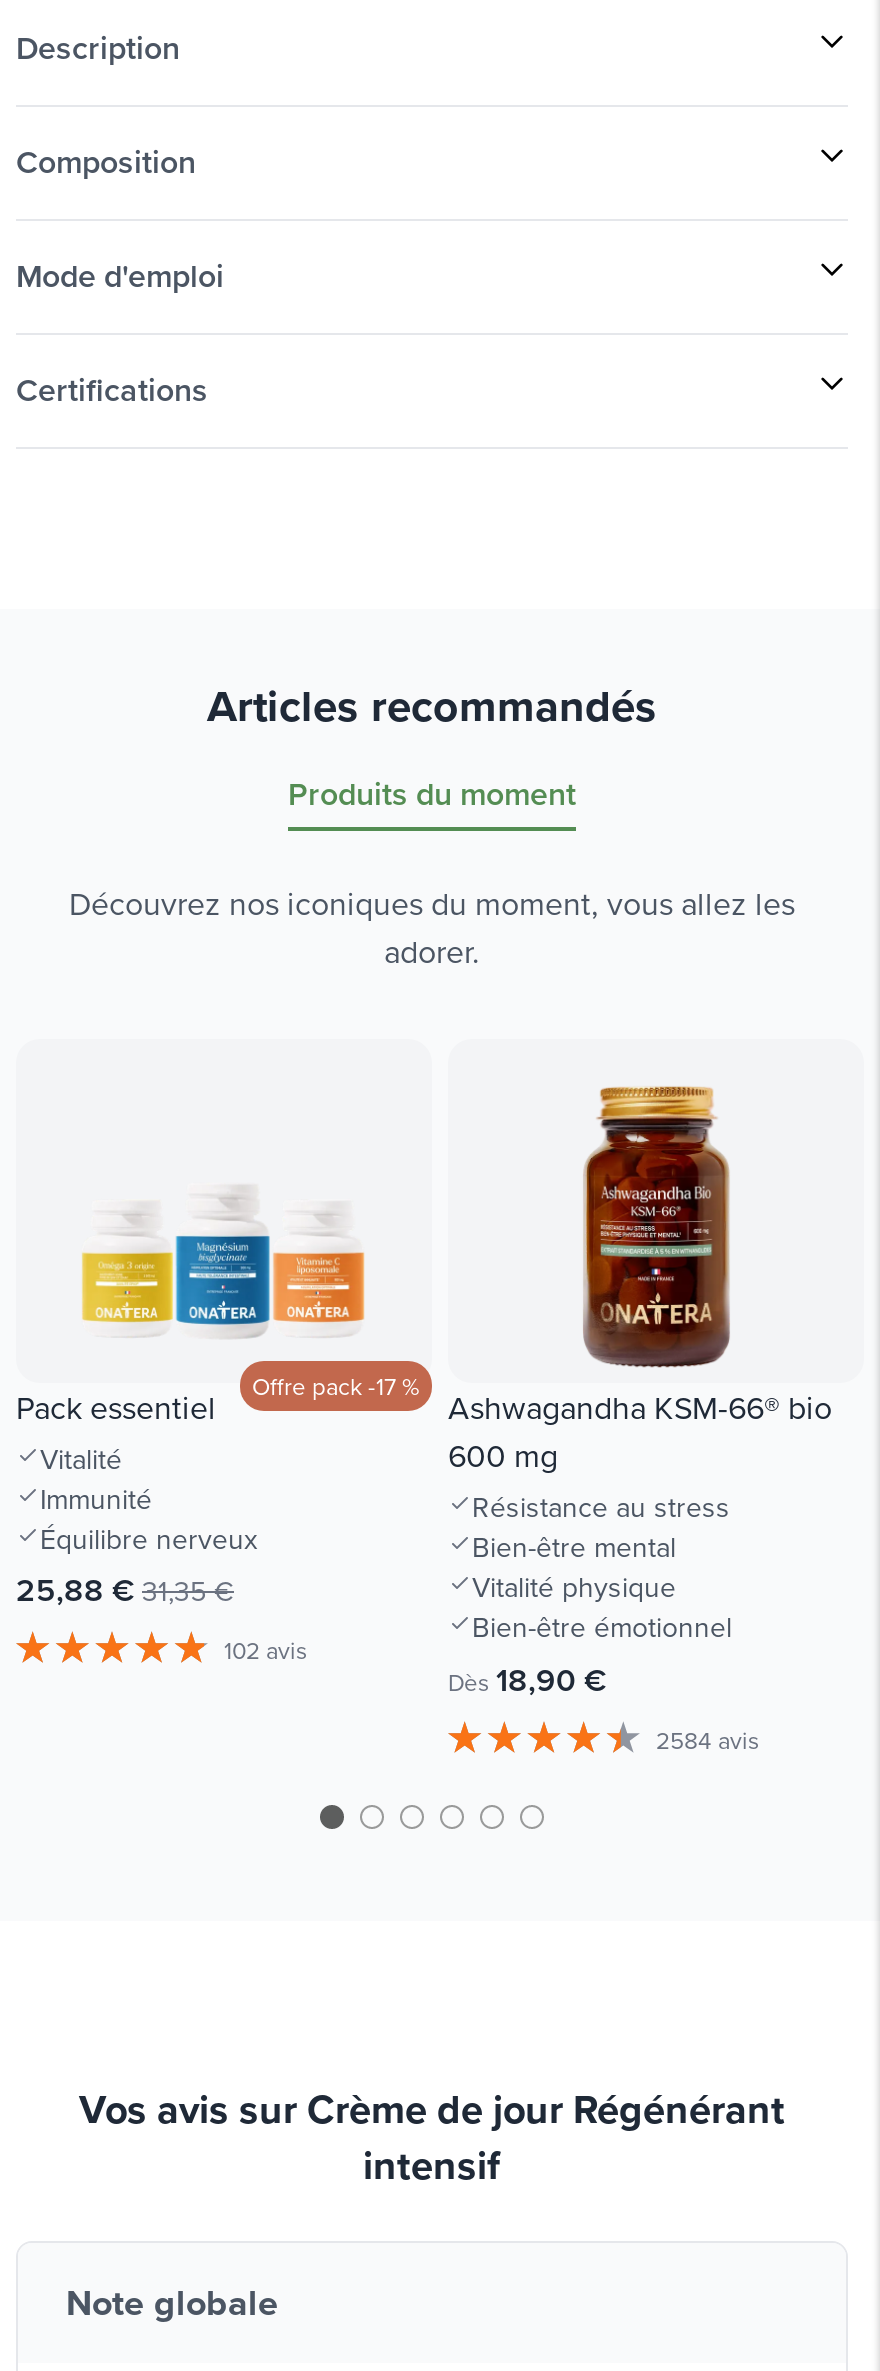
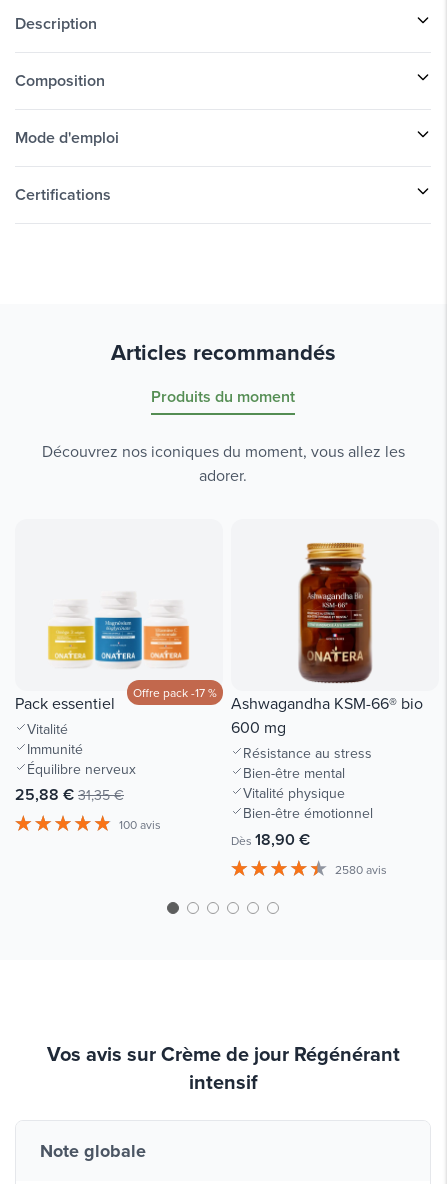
- 102 avis
+ 100 avis

- 2584 avis
+ 2580 avis
